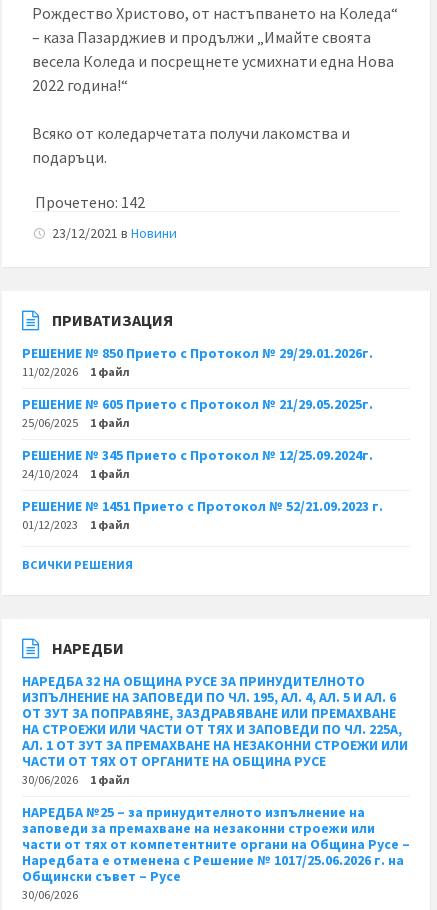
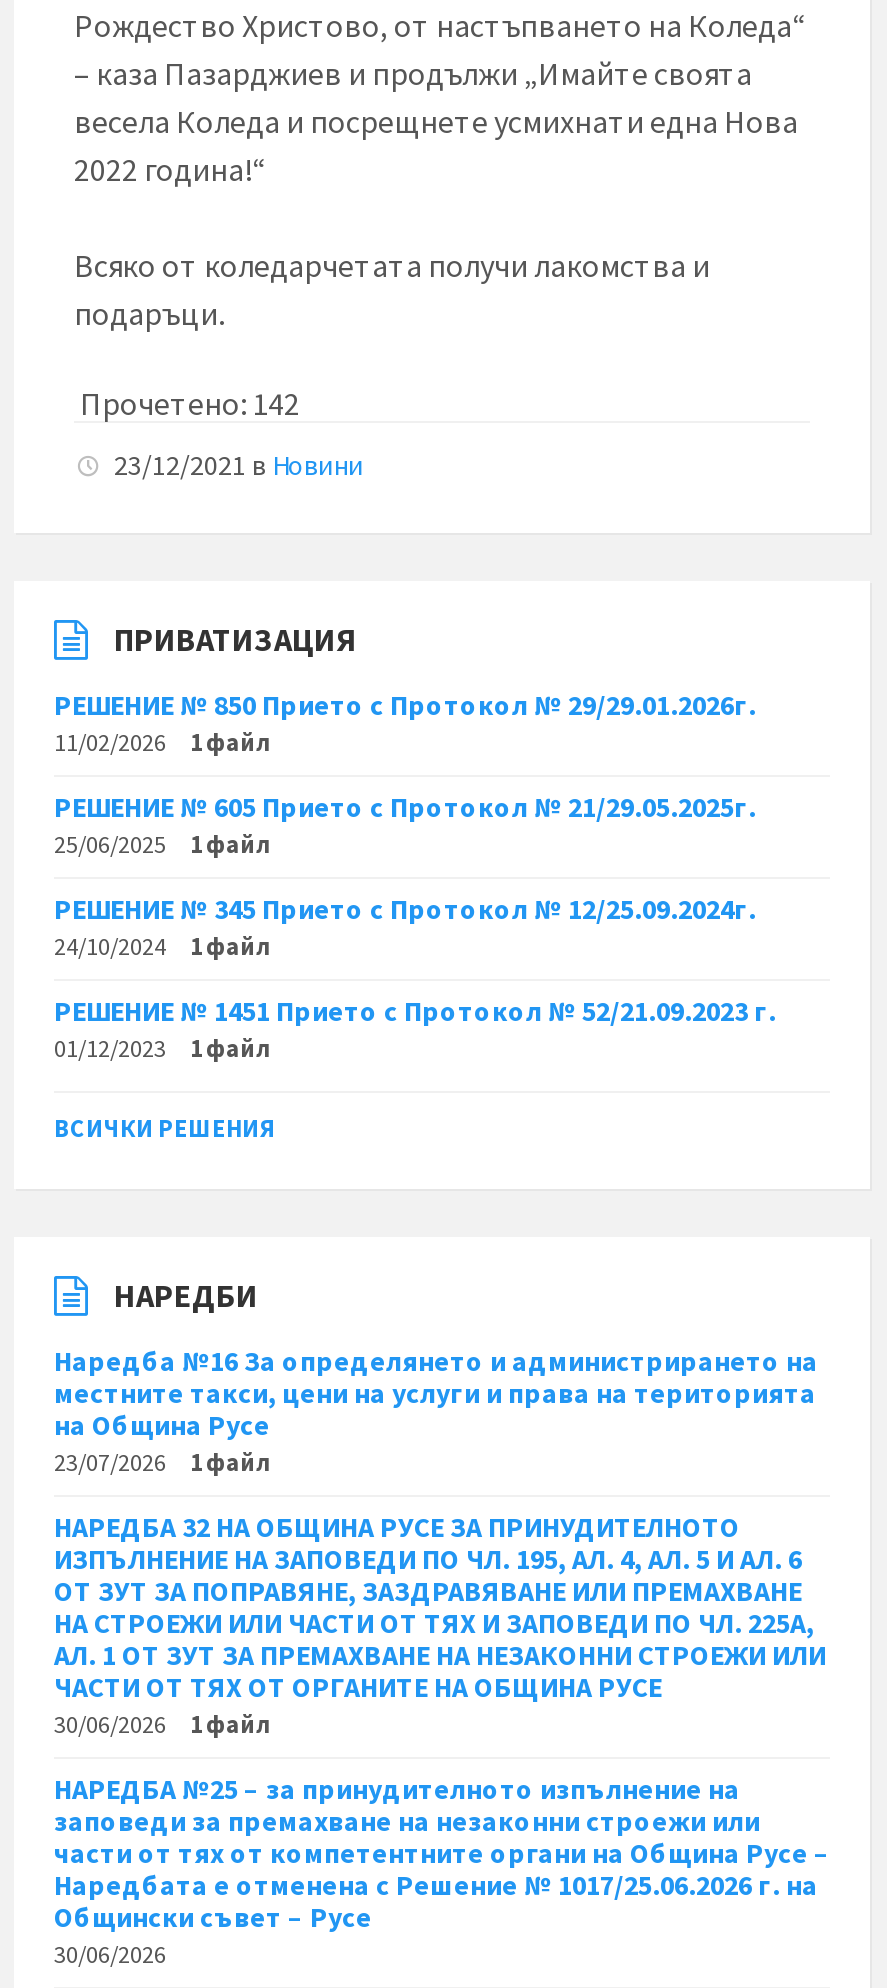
+ Наредба №16 За определянето и администрирането на
+ местните такси, цени на услуги и права на територията
+ на Община Русе
+ 23/07/2026
+ 1 файл
